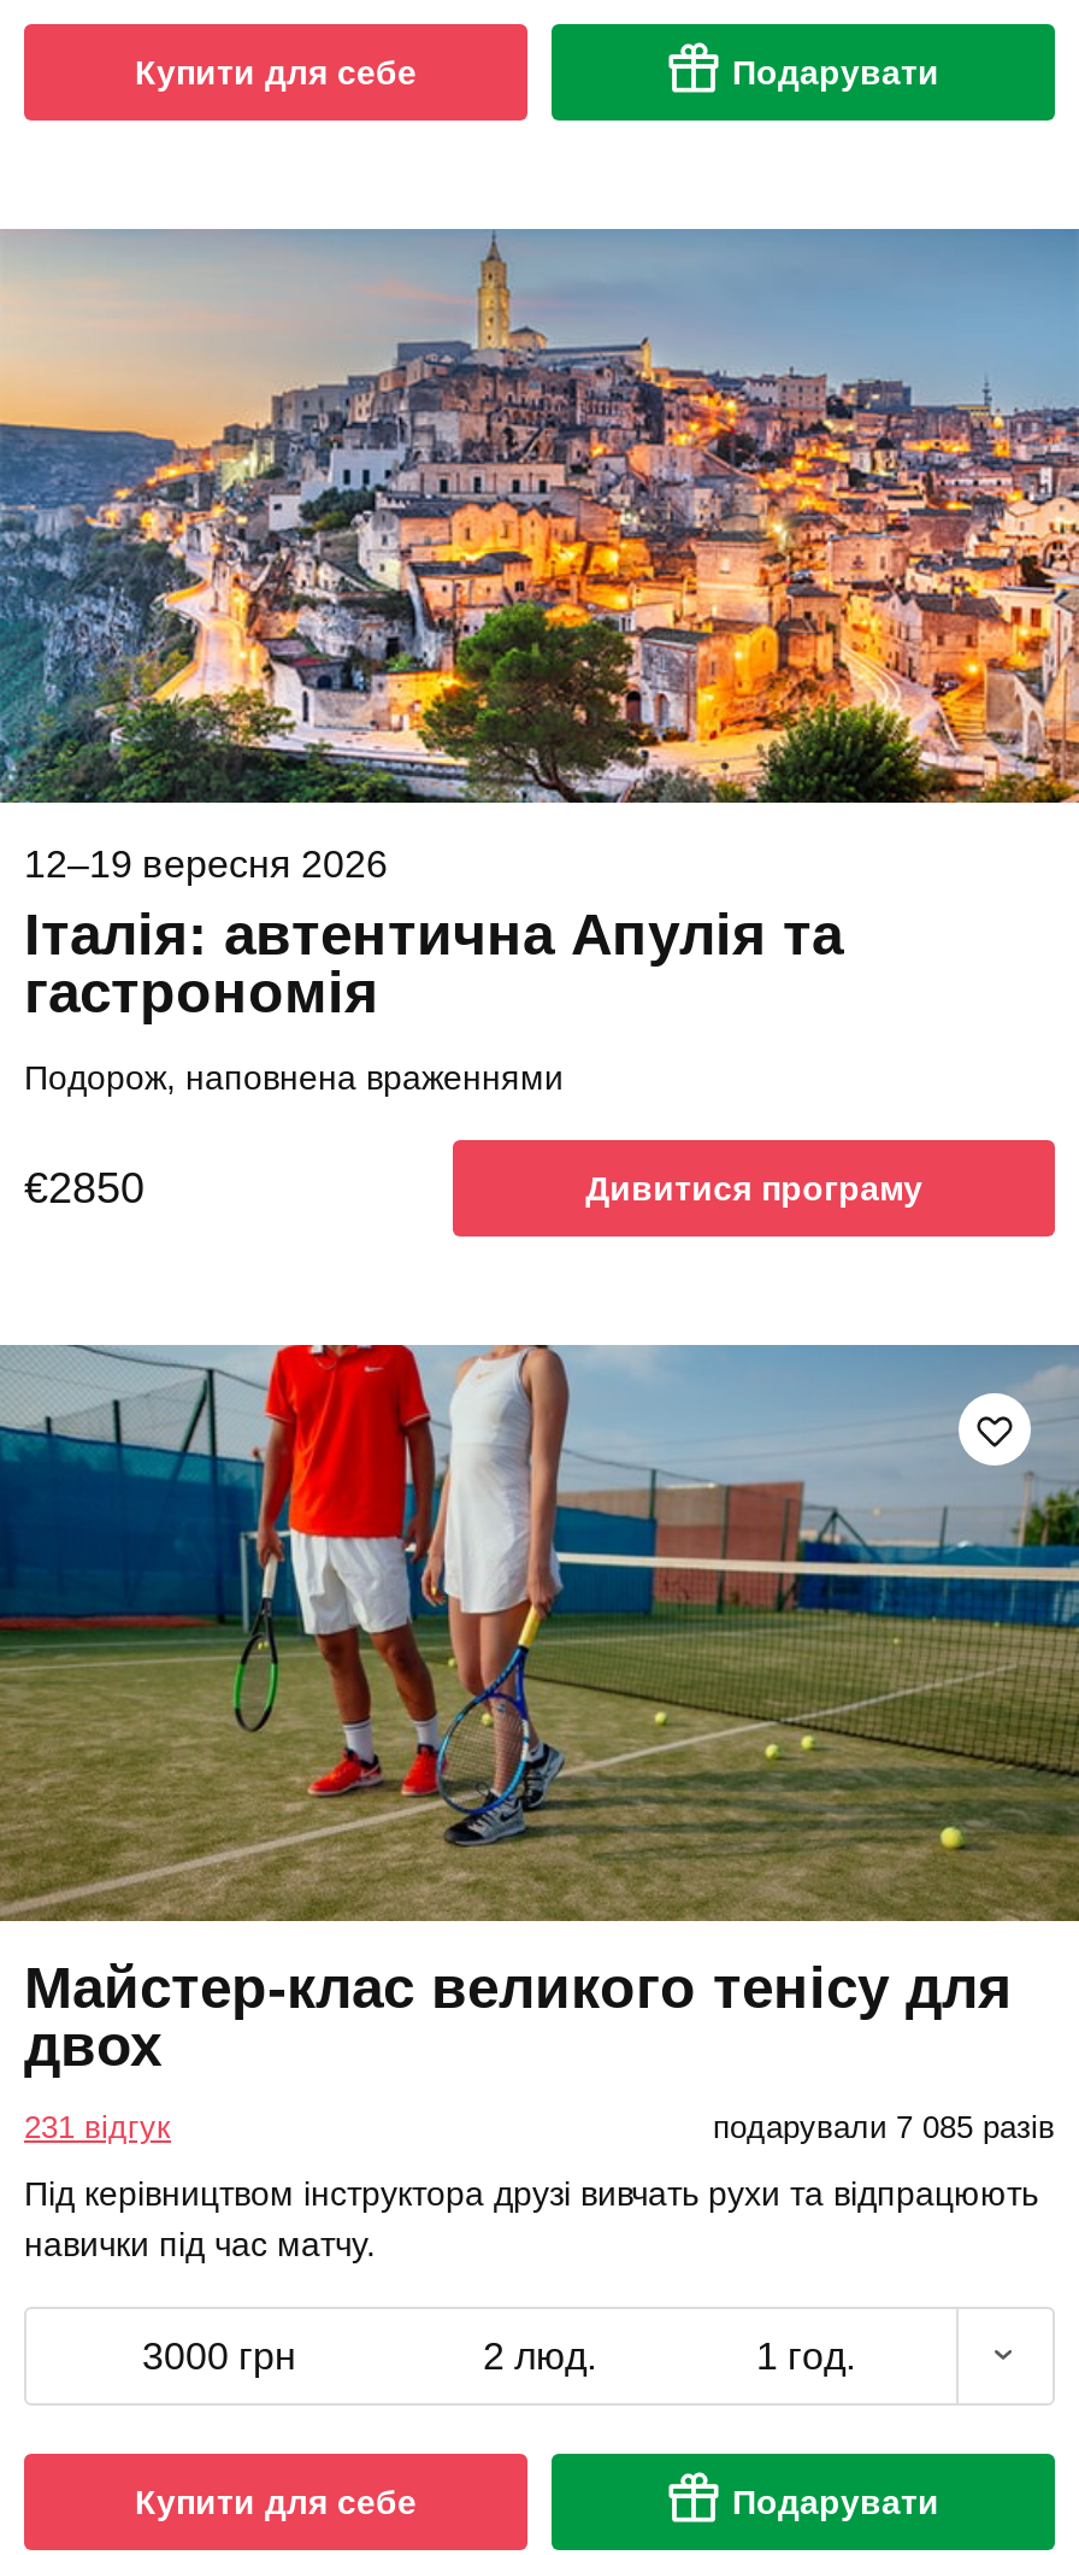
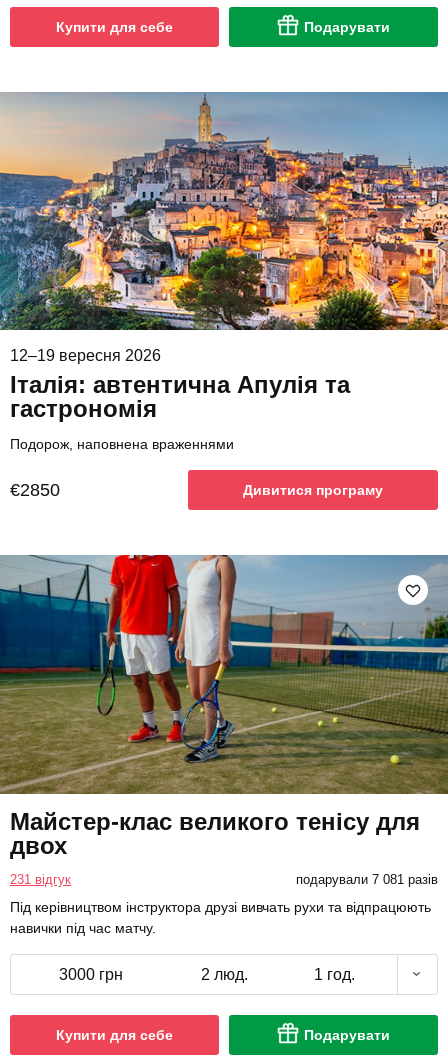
- подарували 7 085 разів
+ подарували 7 081 разів
